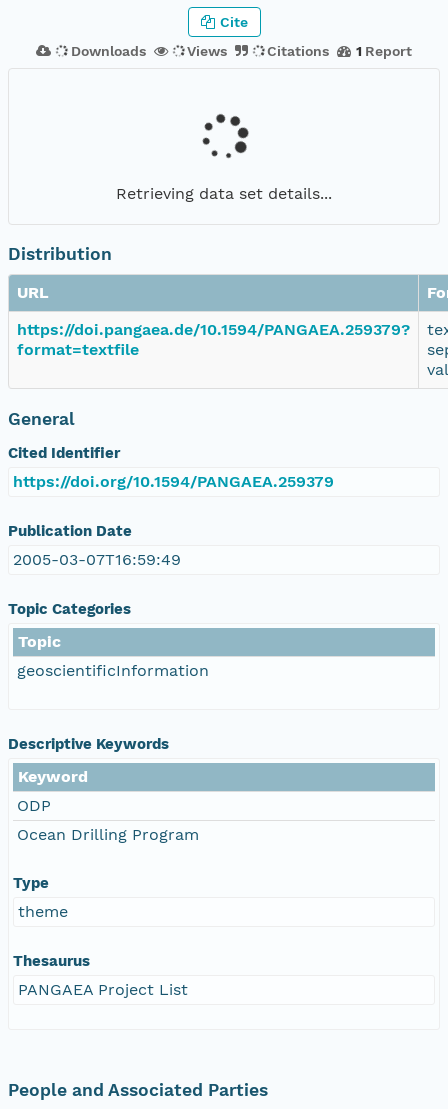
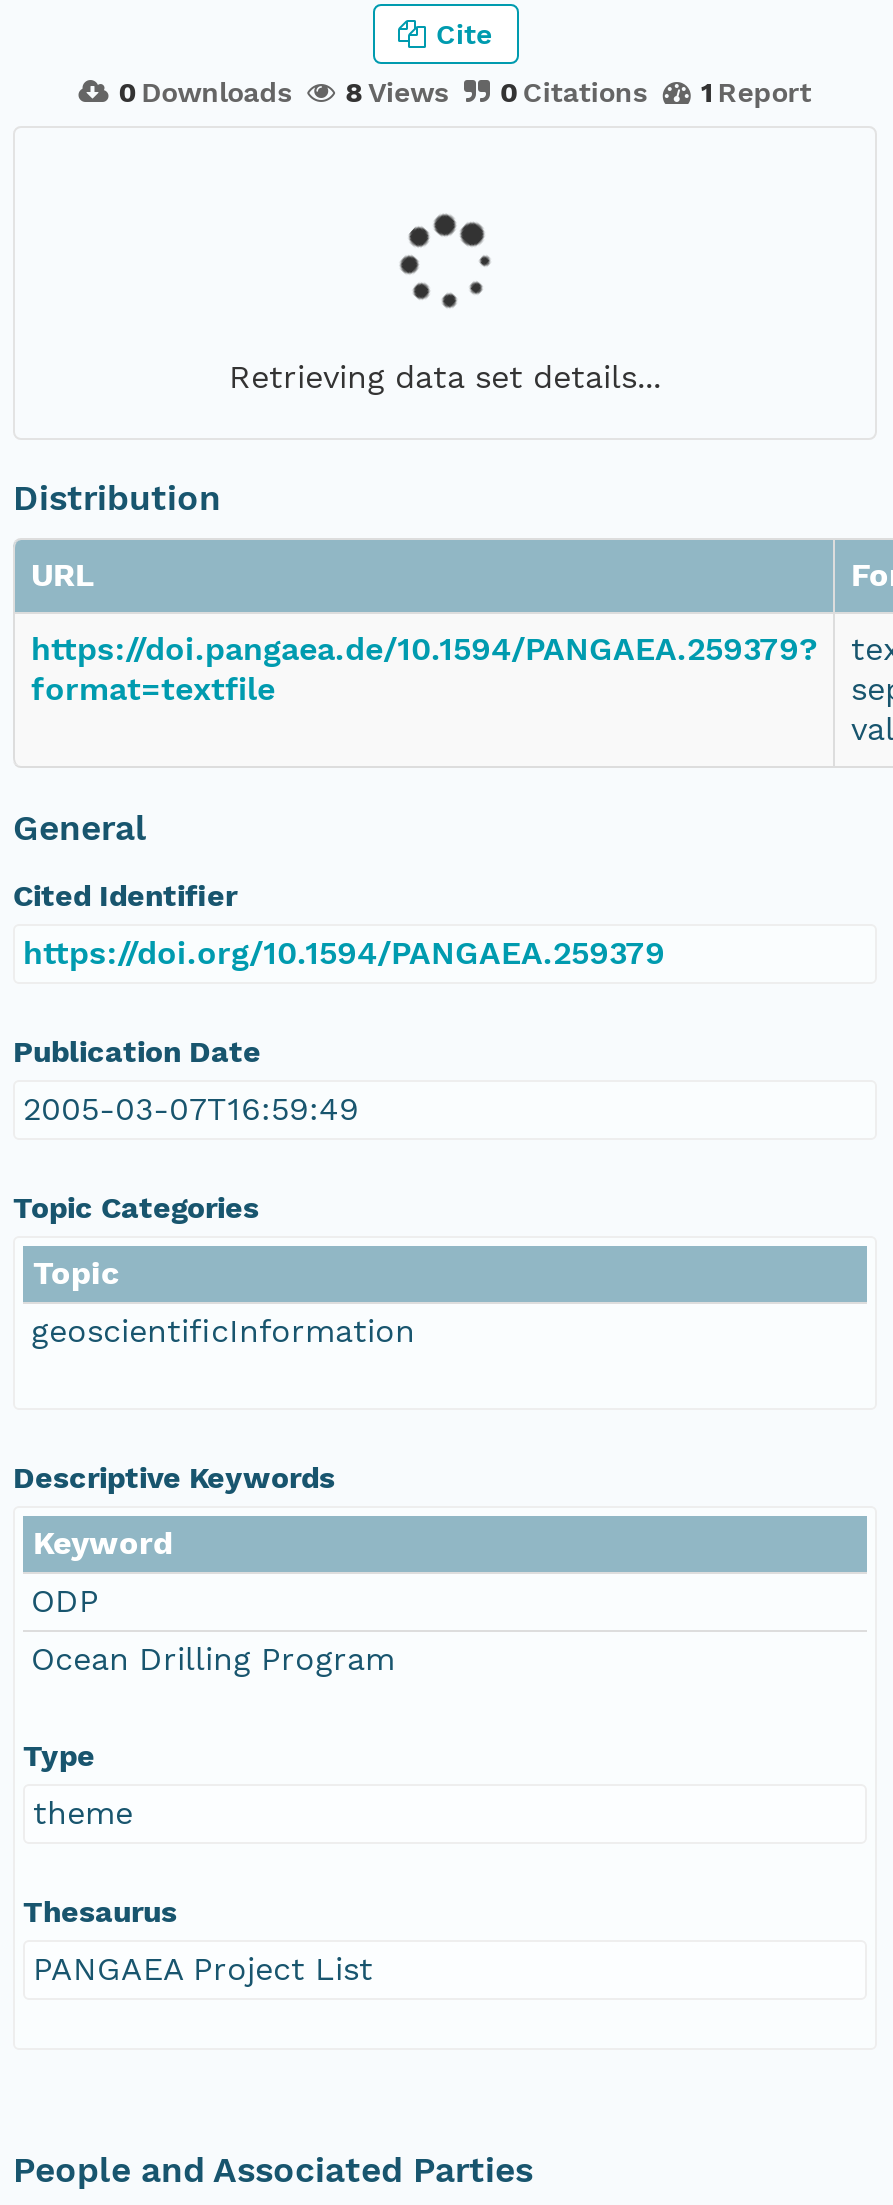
- Downloads
- Views
- Citations
+ 0 Downloads
+ 8 Views
+ 0 Citations

- [image]
+ [image]
